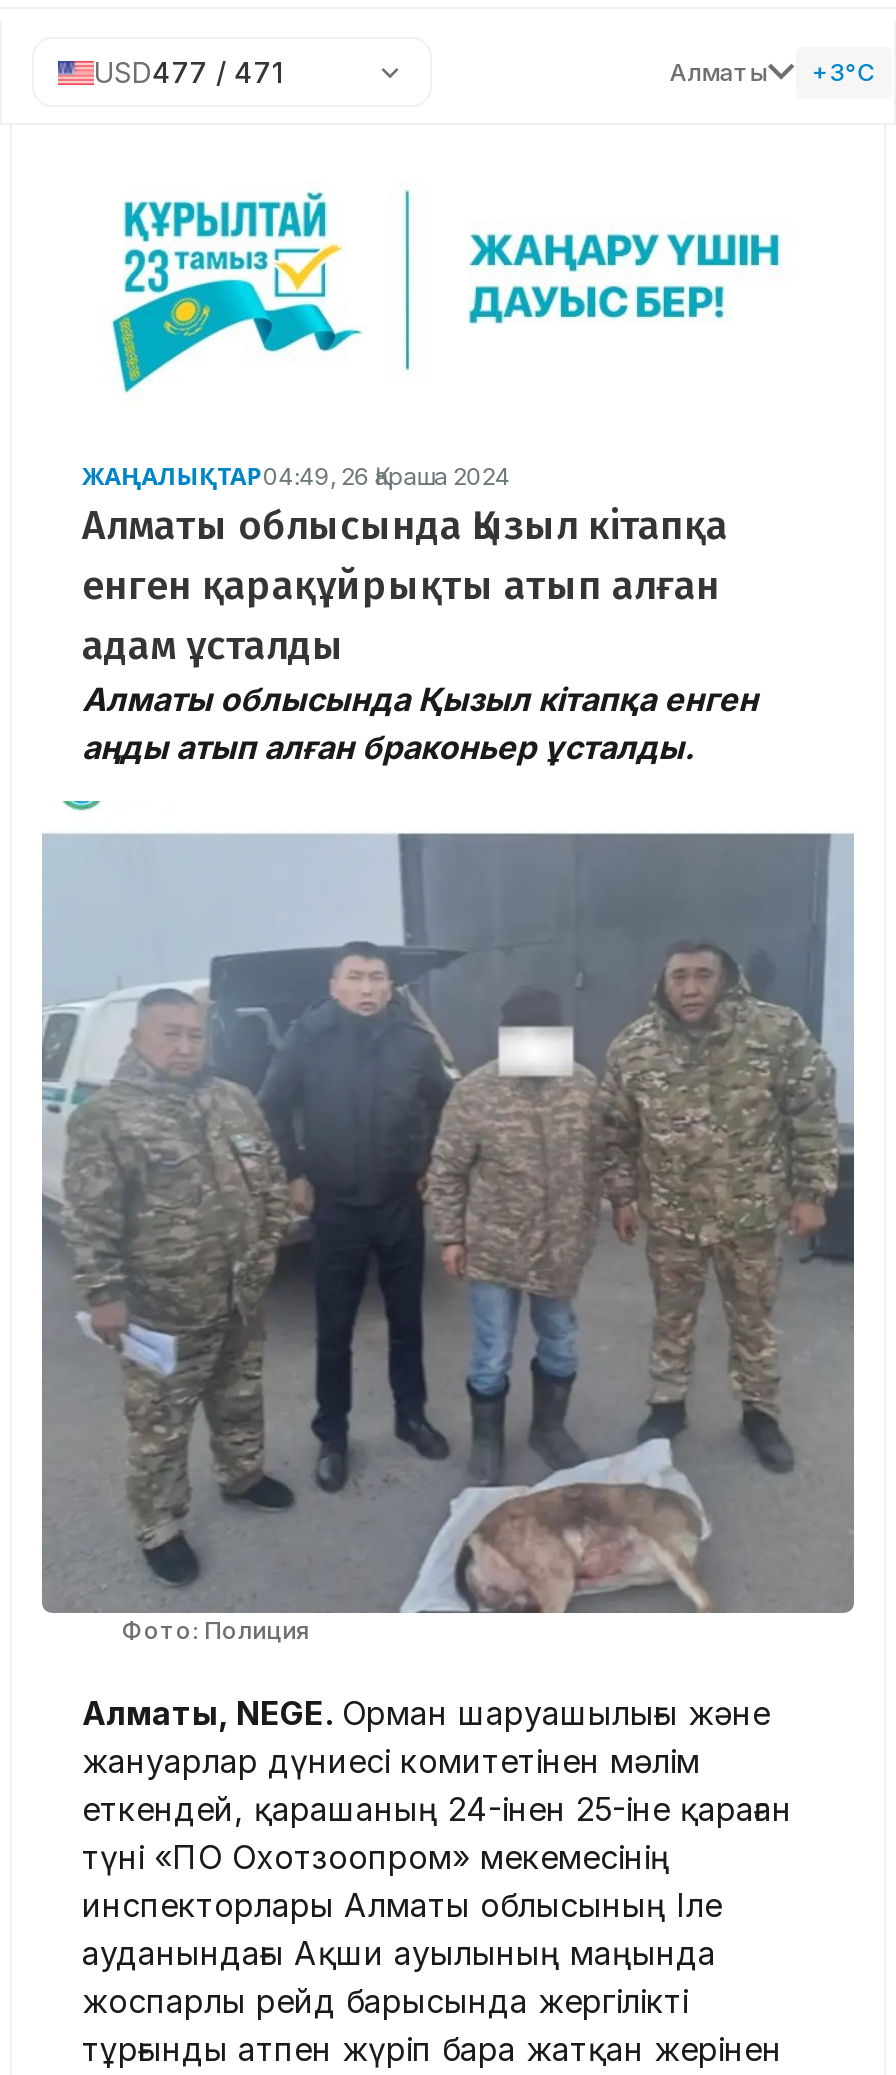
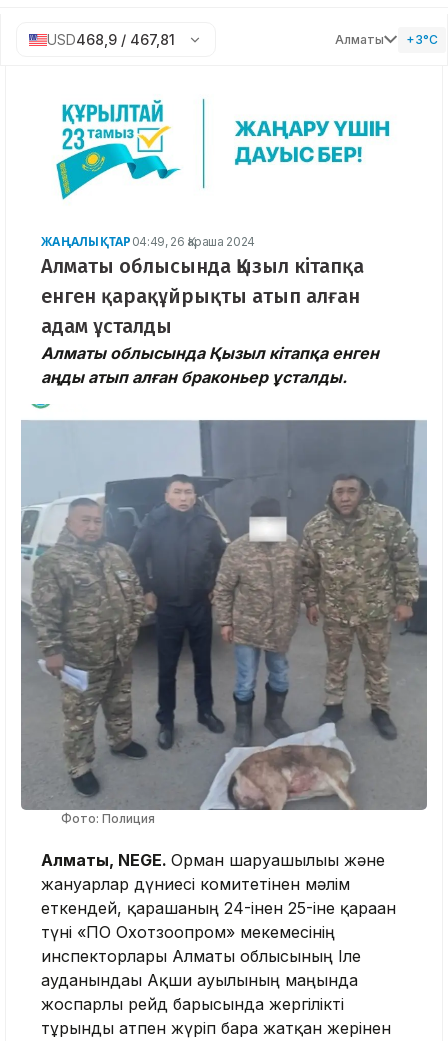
- USD477 / 471
+ USD468,9 / 467,81
